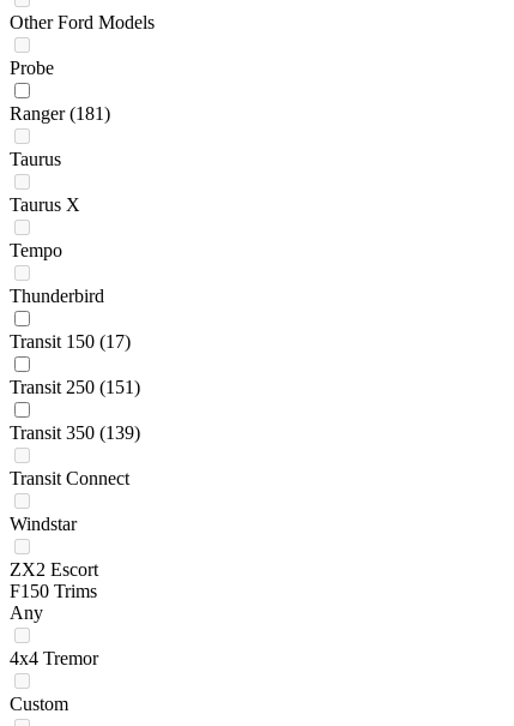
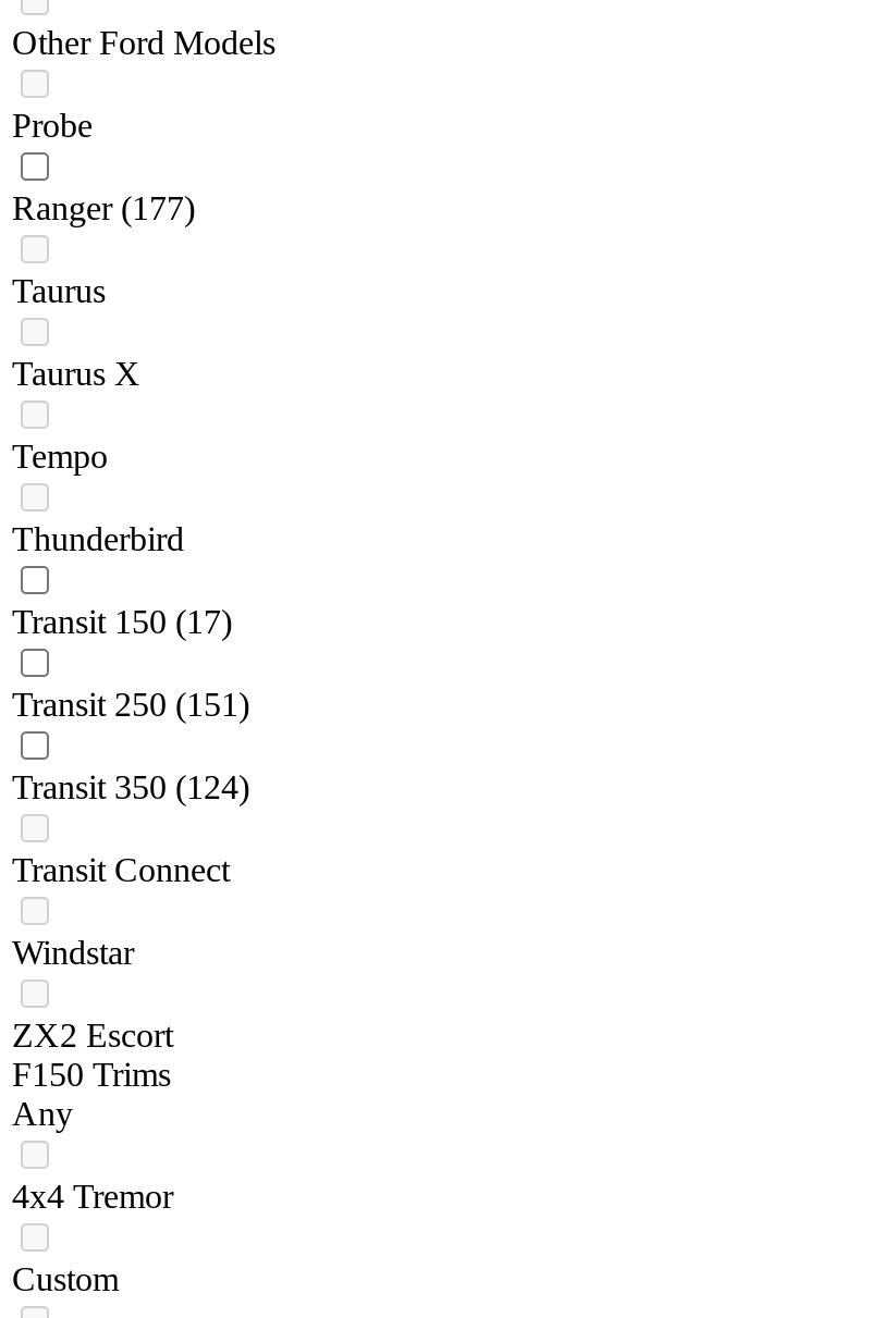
- Ranger (181)
+ Ranger (177)

- Transit 350 (139)
+ Transit 350 (124)
